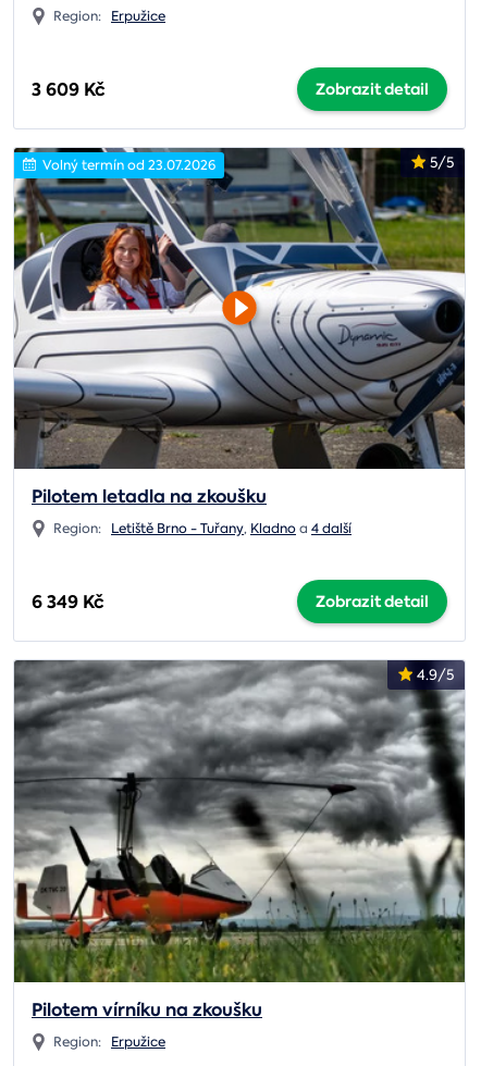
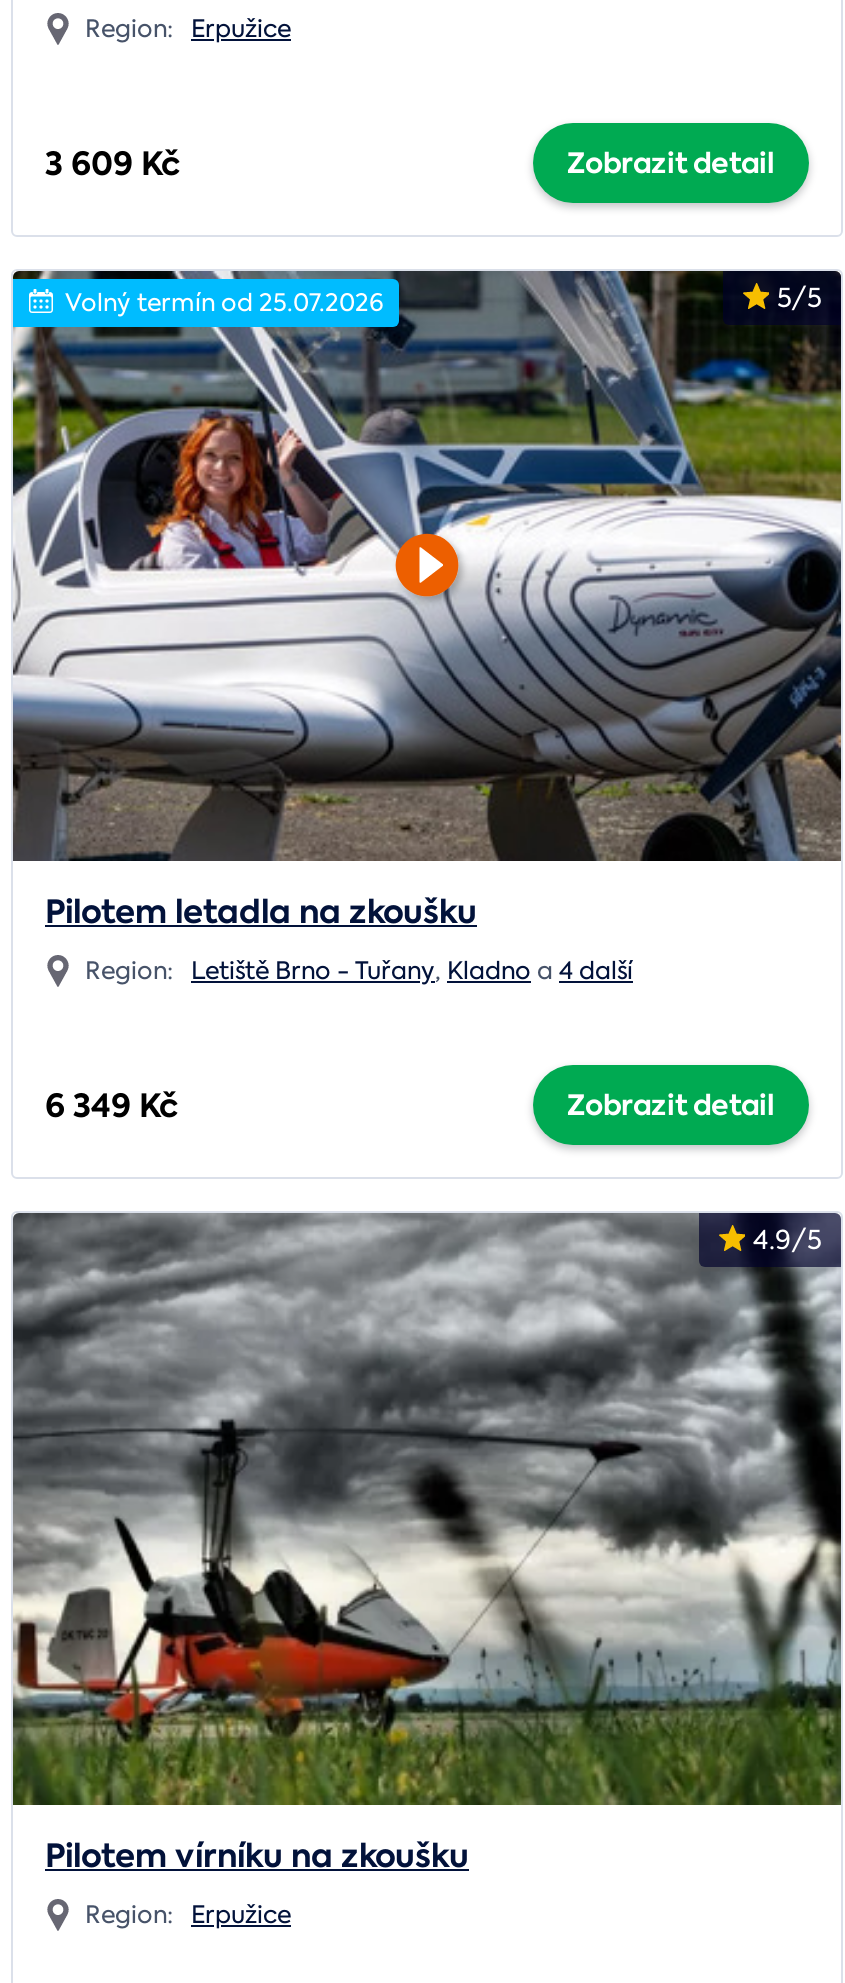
- Volný termín od 23.07.2026
+ Volný termín od 25.07.2026
